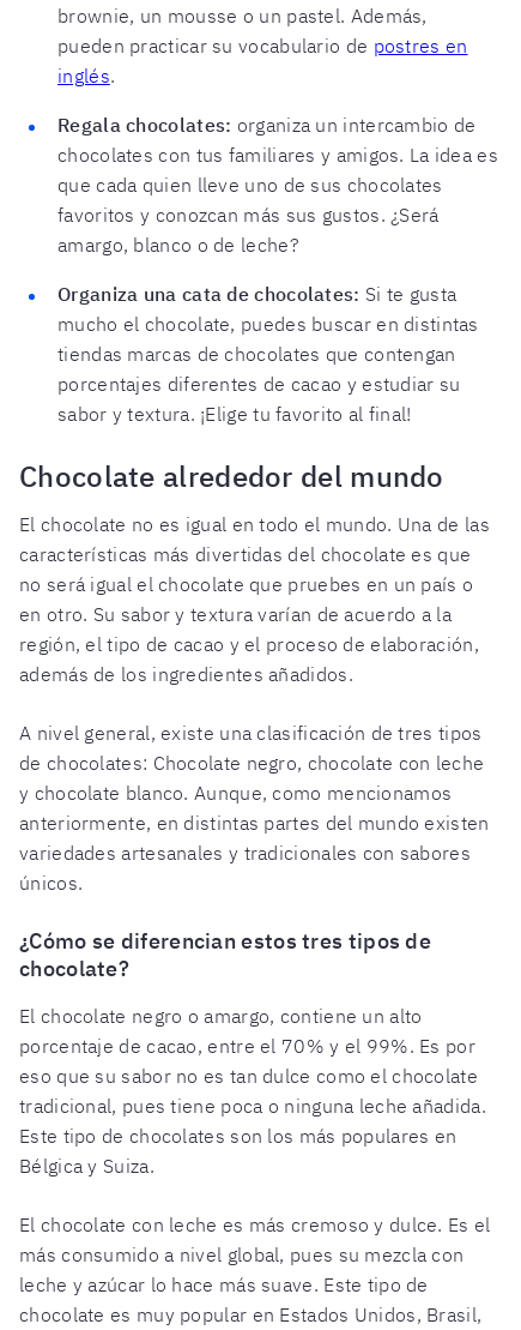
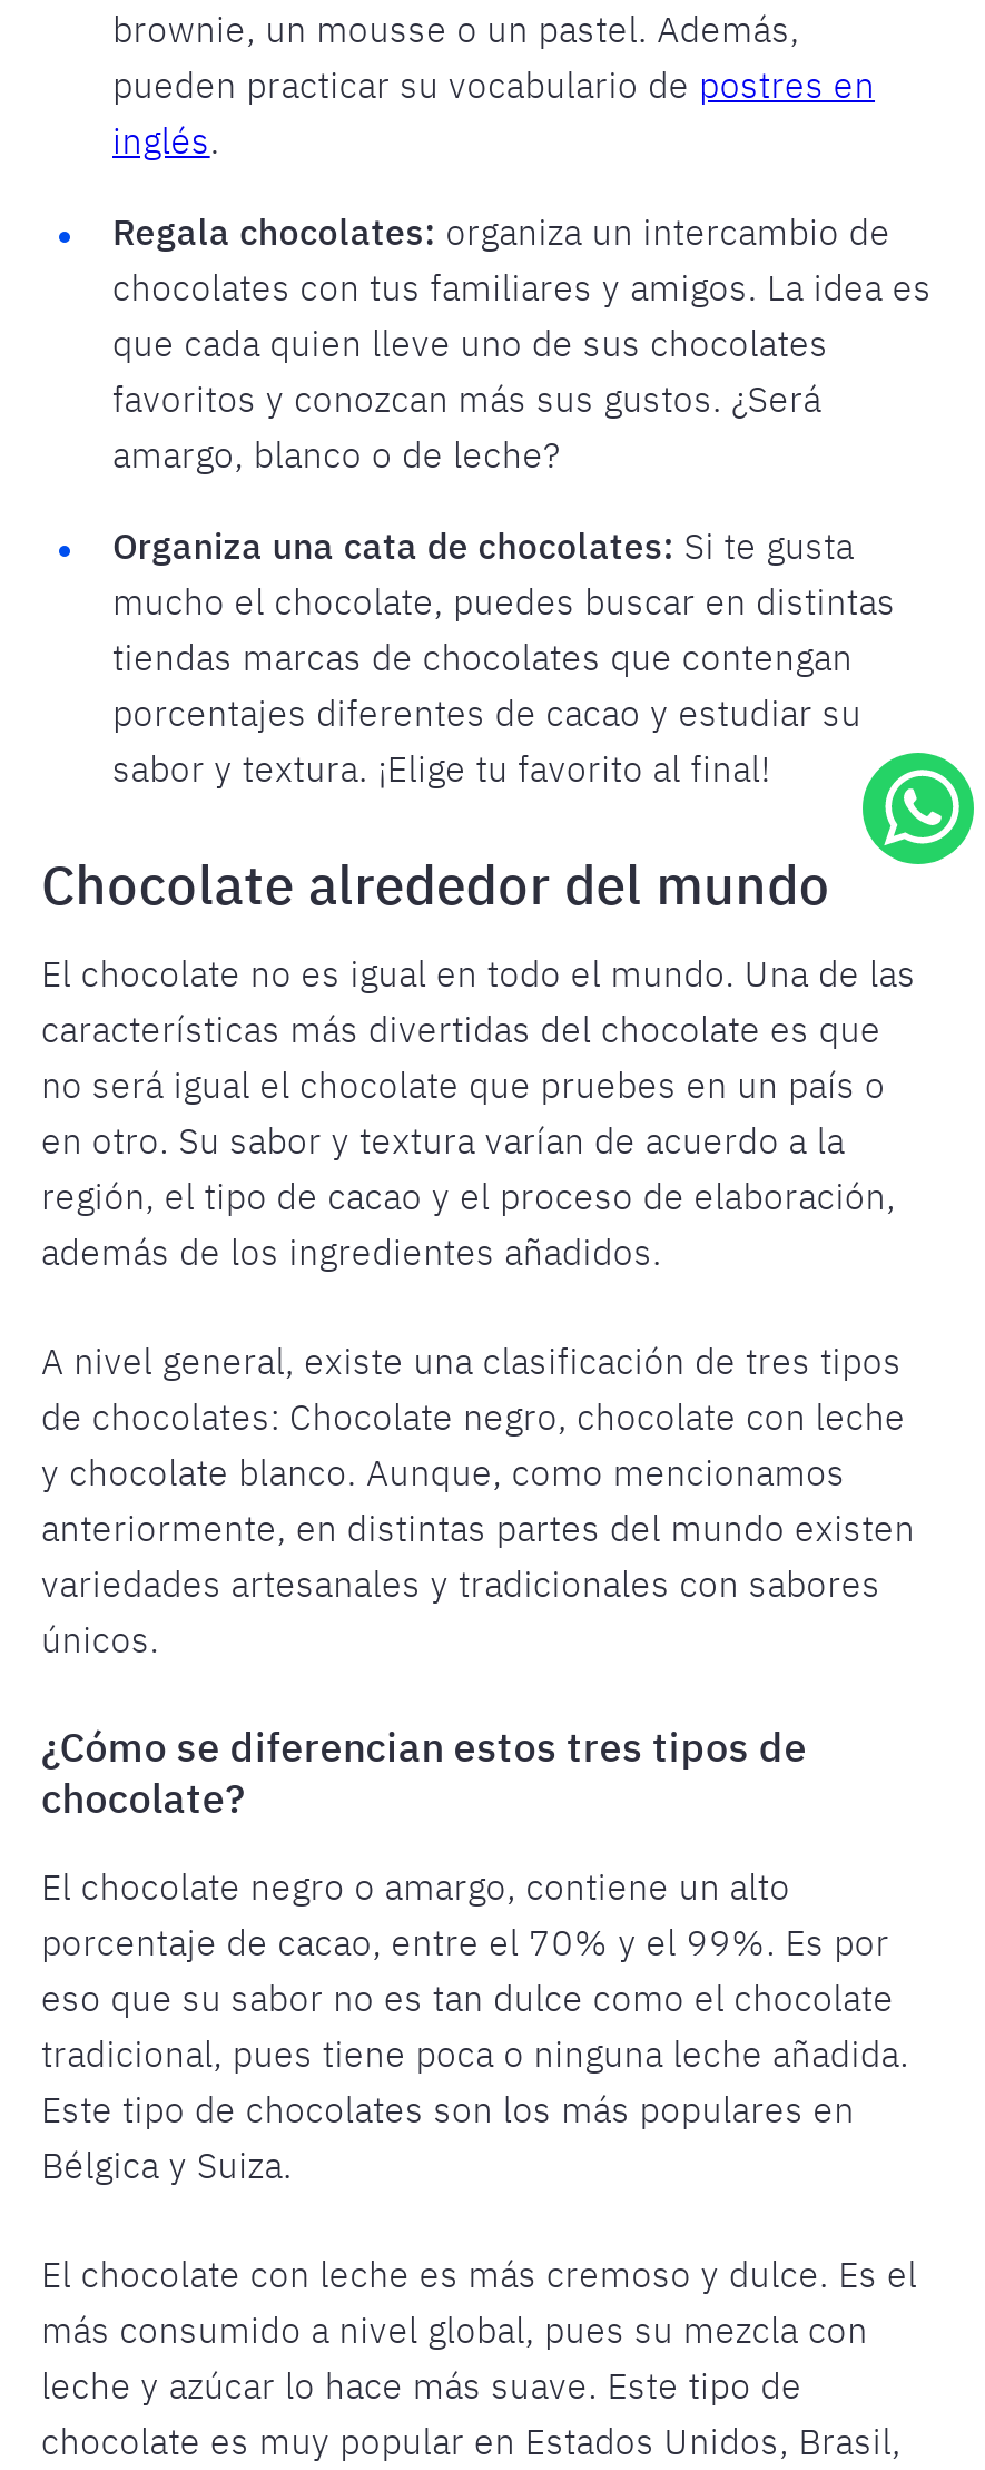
+ [image]
